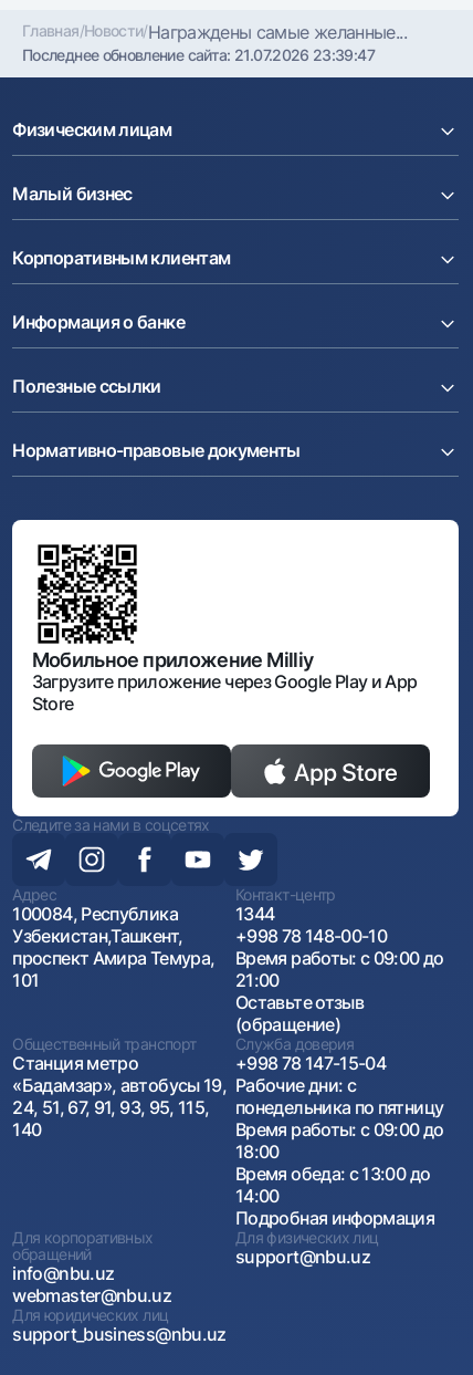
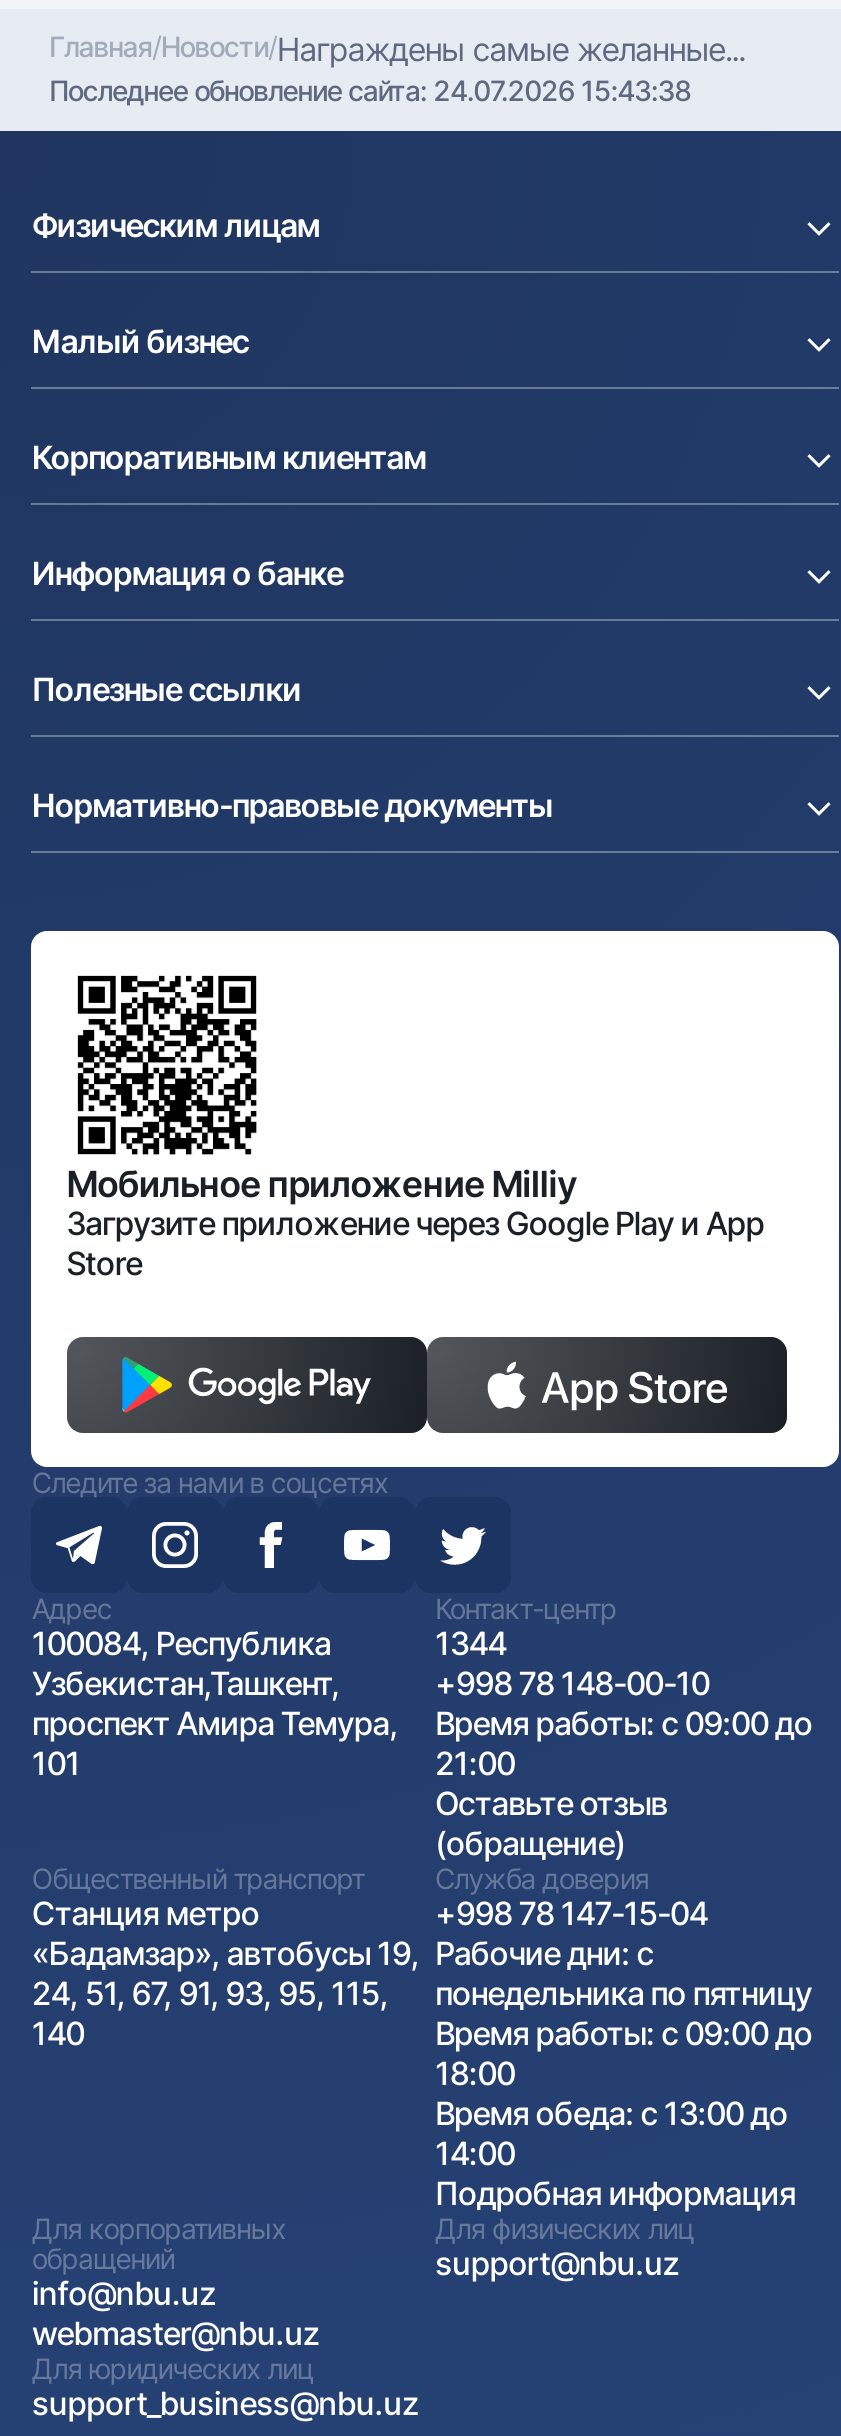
- Последнее обновление сайта: 21.07.2026 23:39:47
+ Последнее обновление сайта: 24.07.2026 15:43:38
